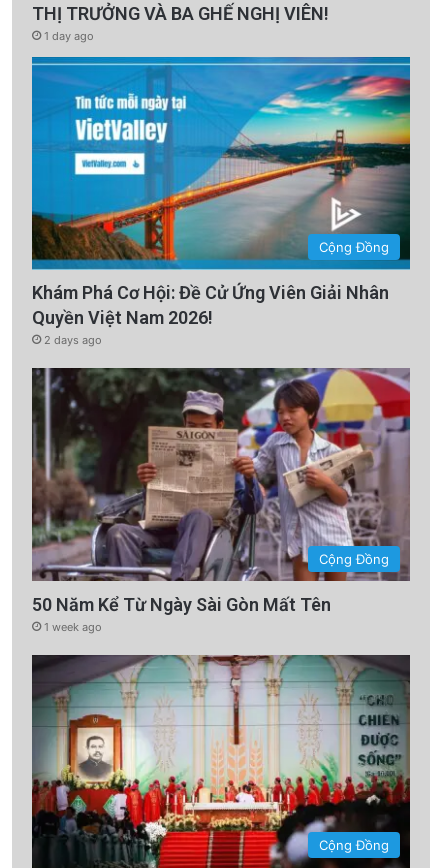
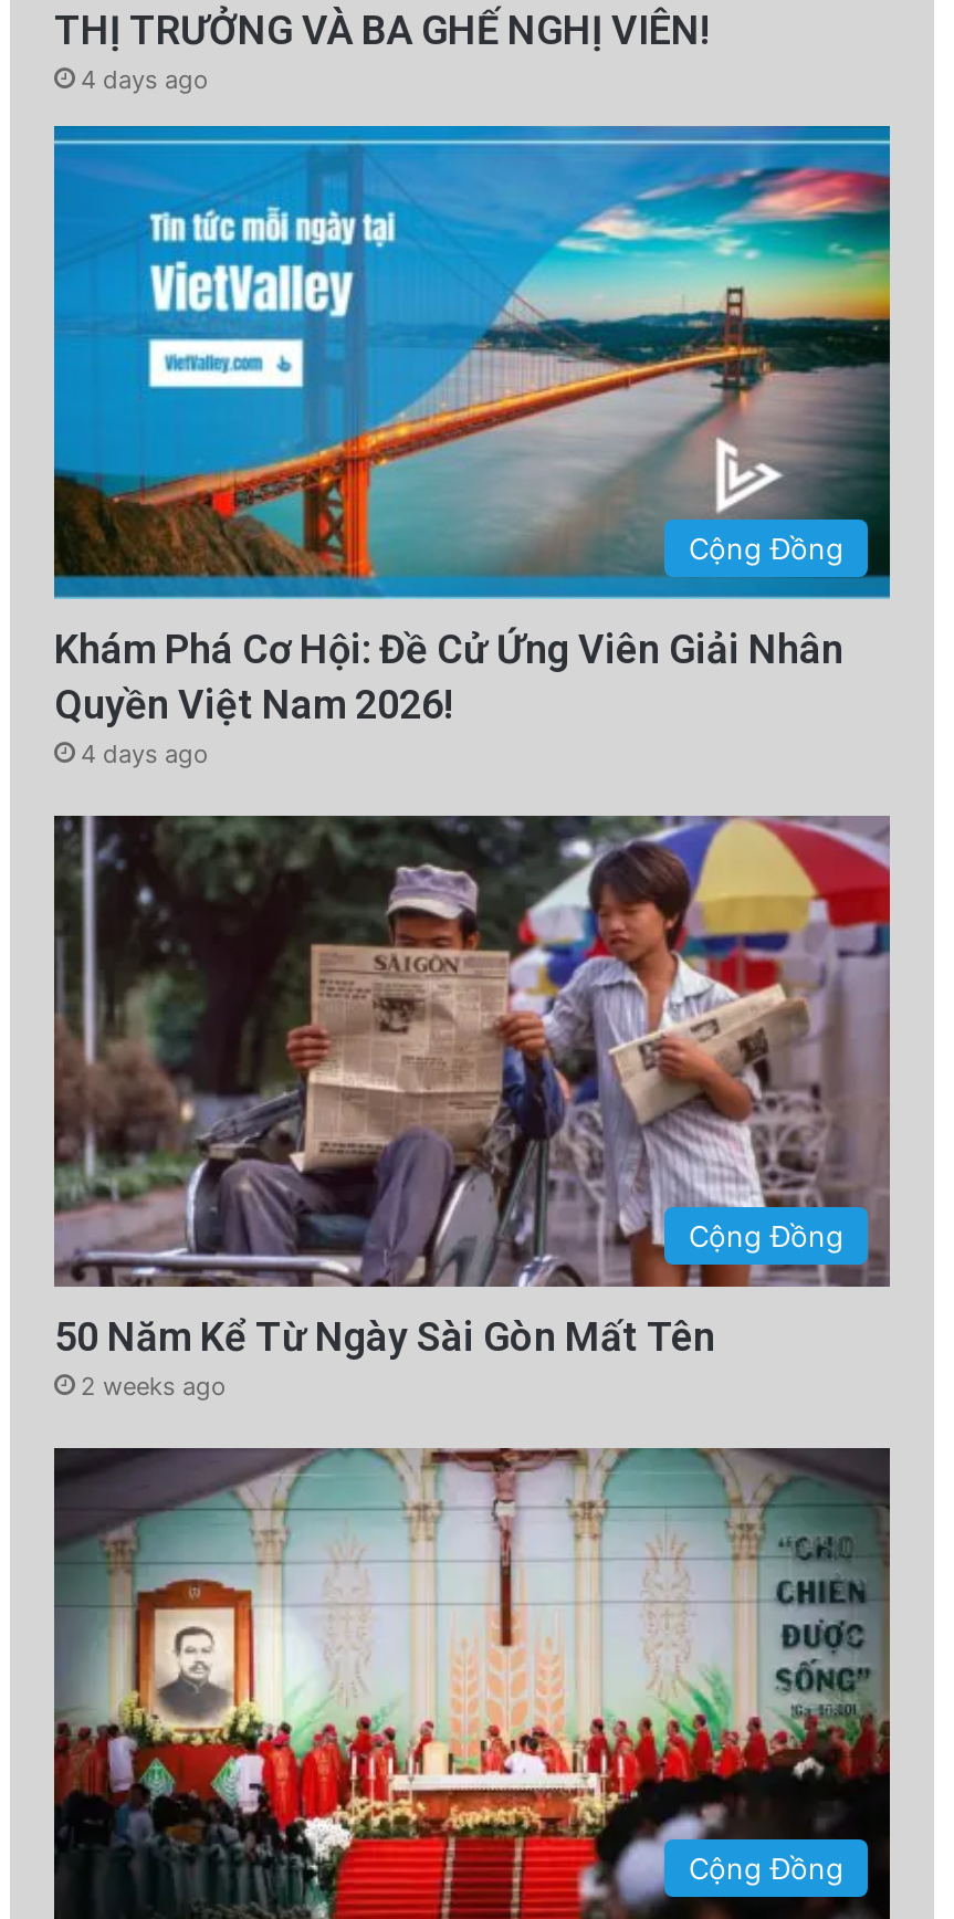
- 1 day ago
+ 4 days ago

- 2 days ago
+ 4 days ago

- 1 week ago
+ 2 weeks ago
